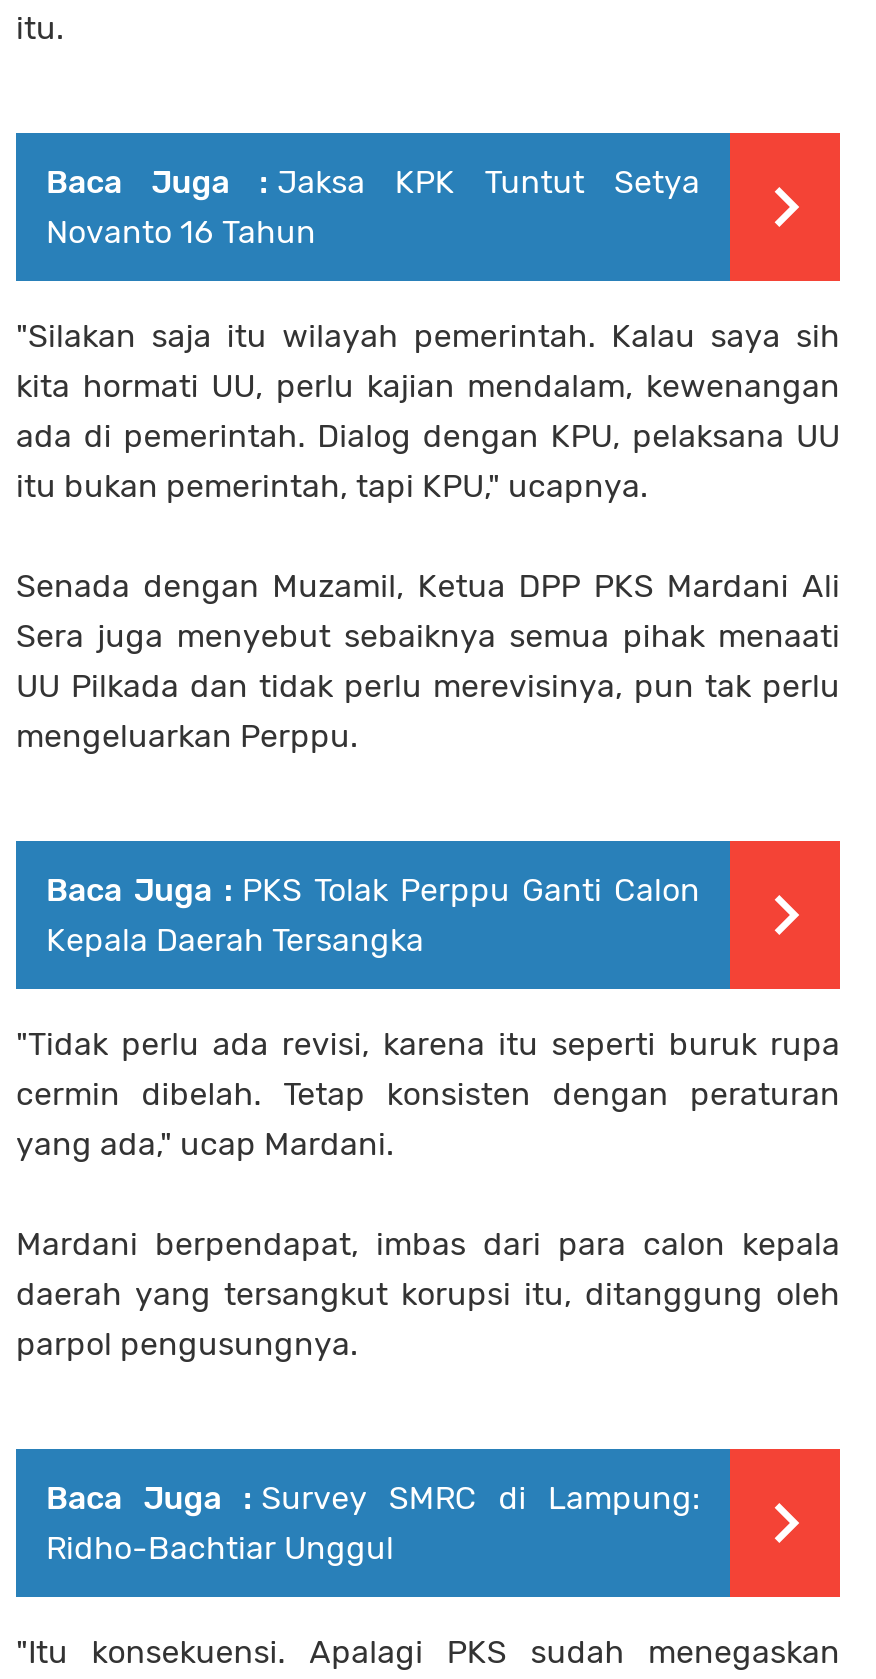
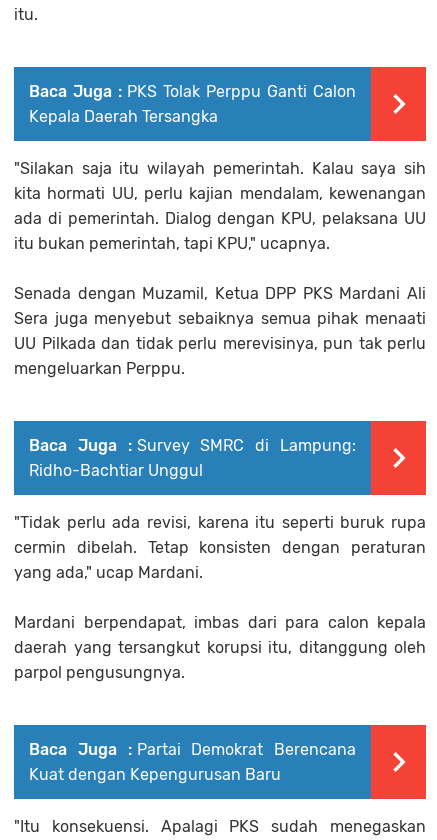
- Baca Juga : Jaksa KPK Tuntut Setya
- Novanto 16 Tahun

moved up: Baca Juga : PKS Tolak Perppu Ganti Calon | Kepala Daerah Tersangka

+ Baca Juga : Partai Demokrat Berencana
+ Kuat dengan Kepengurusan Baru

moved up: Baca Juga : Survey SMRC di Lampung: | Ridho-Bachtiar Unggul
